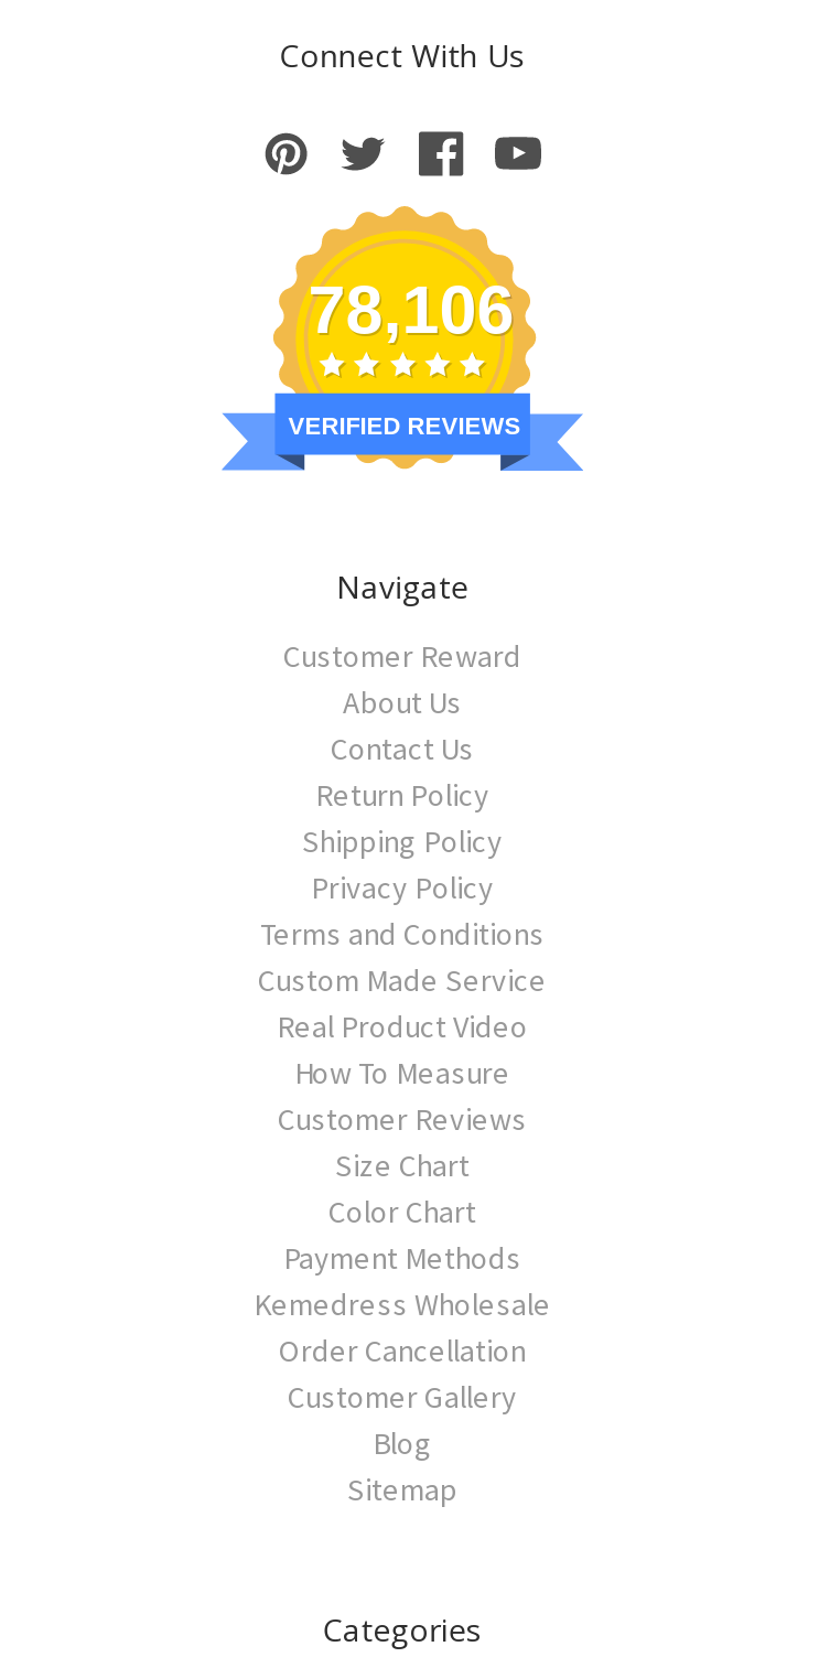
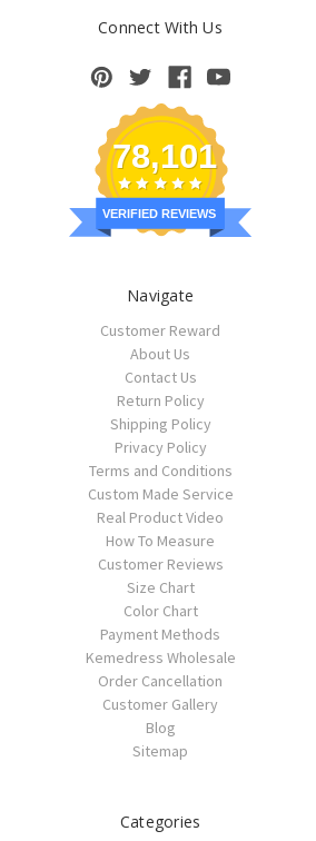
- 78,106
+ 78,101
